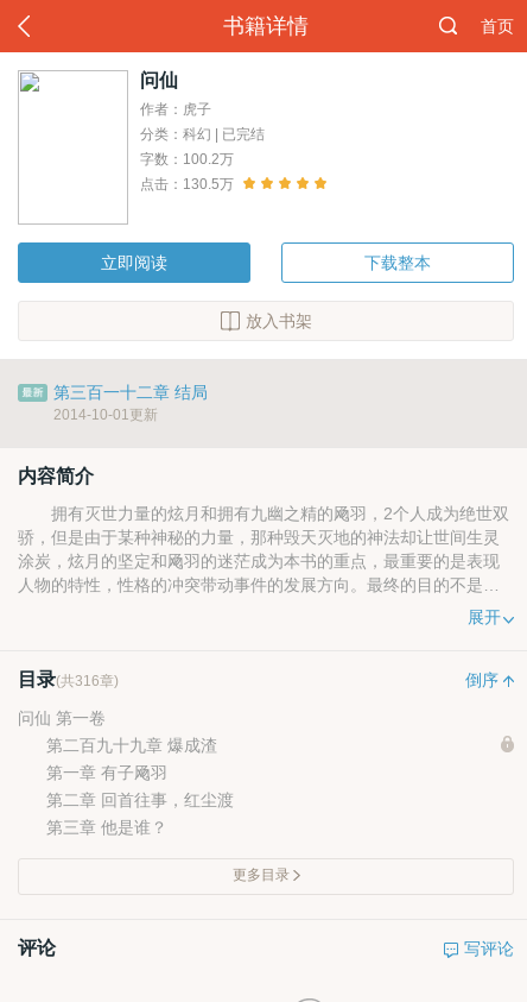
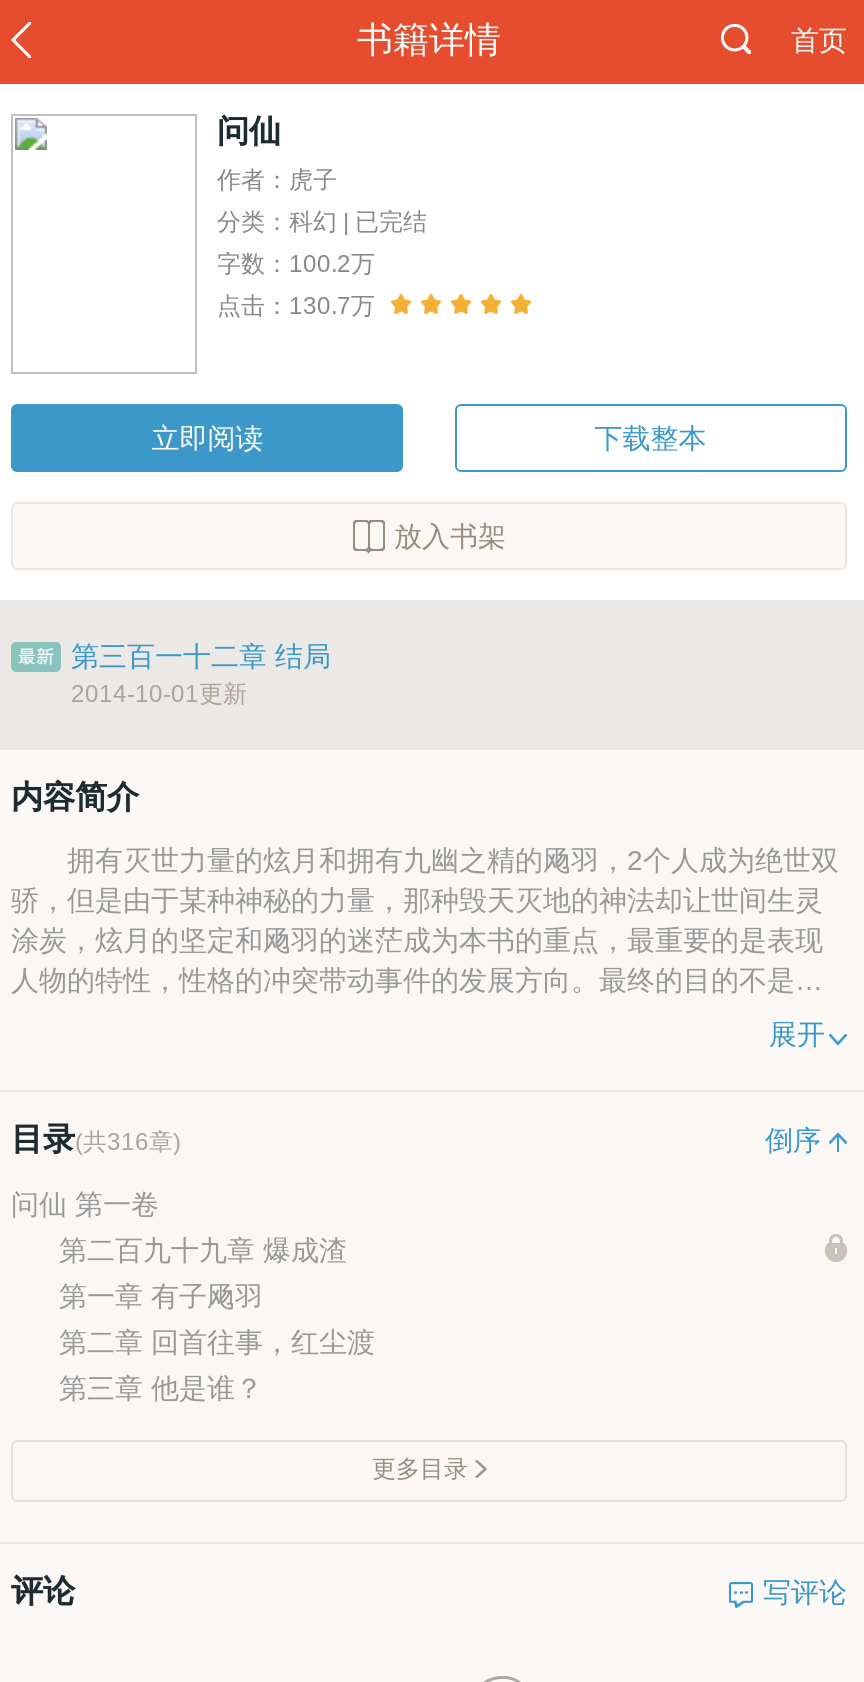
- 点击：130.5万
+ 点击：130.7万
